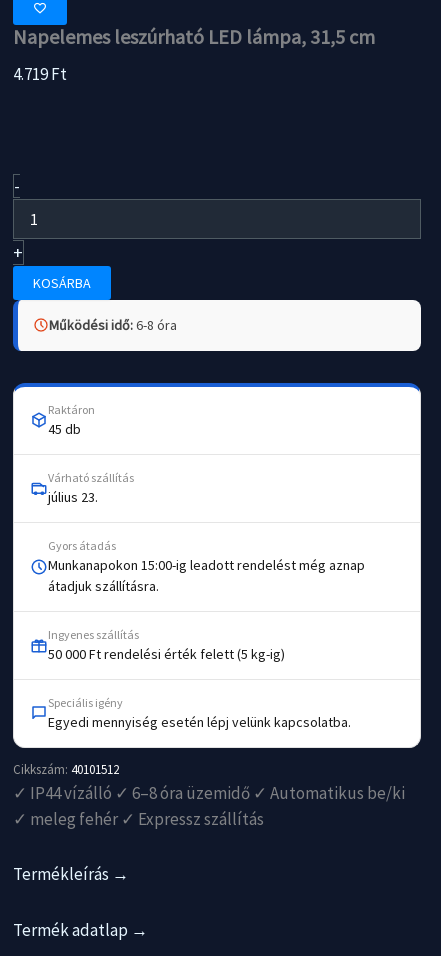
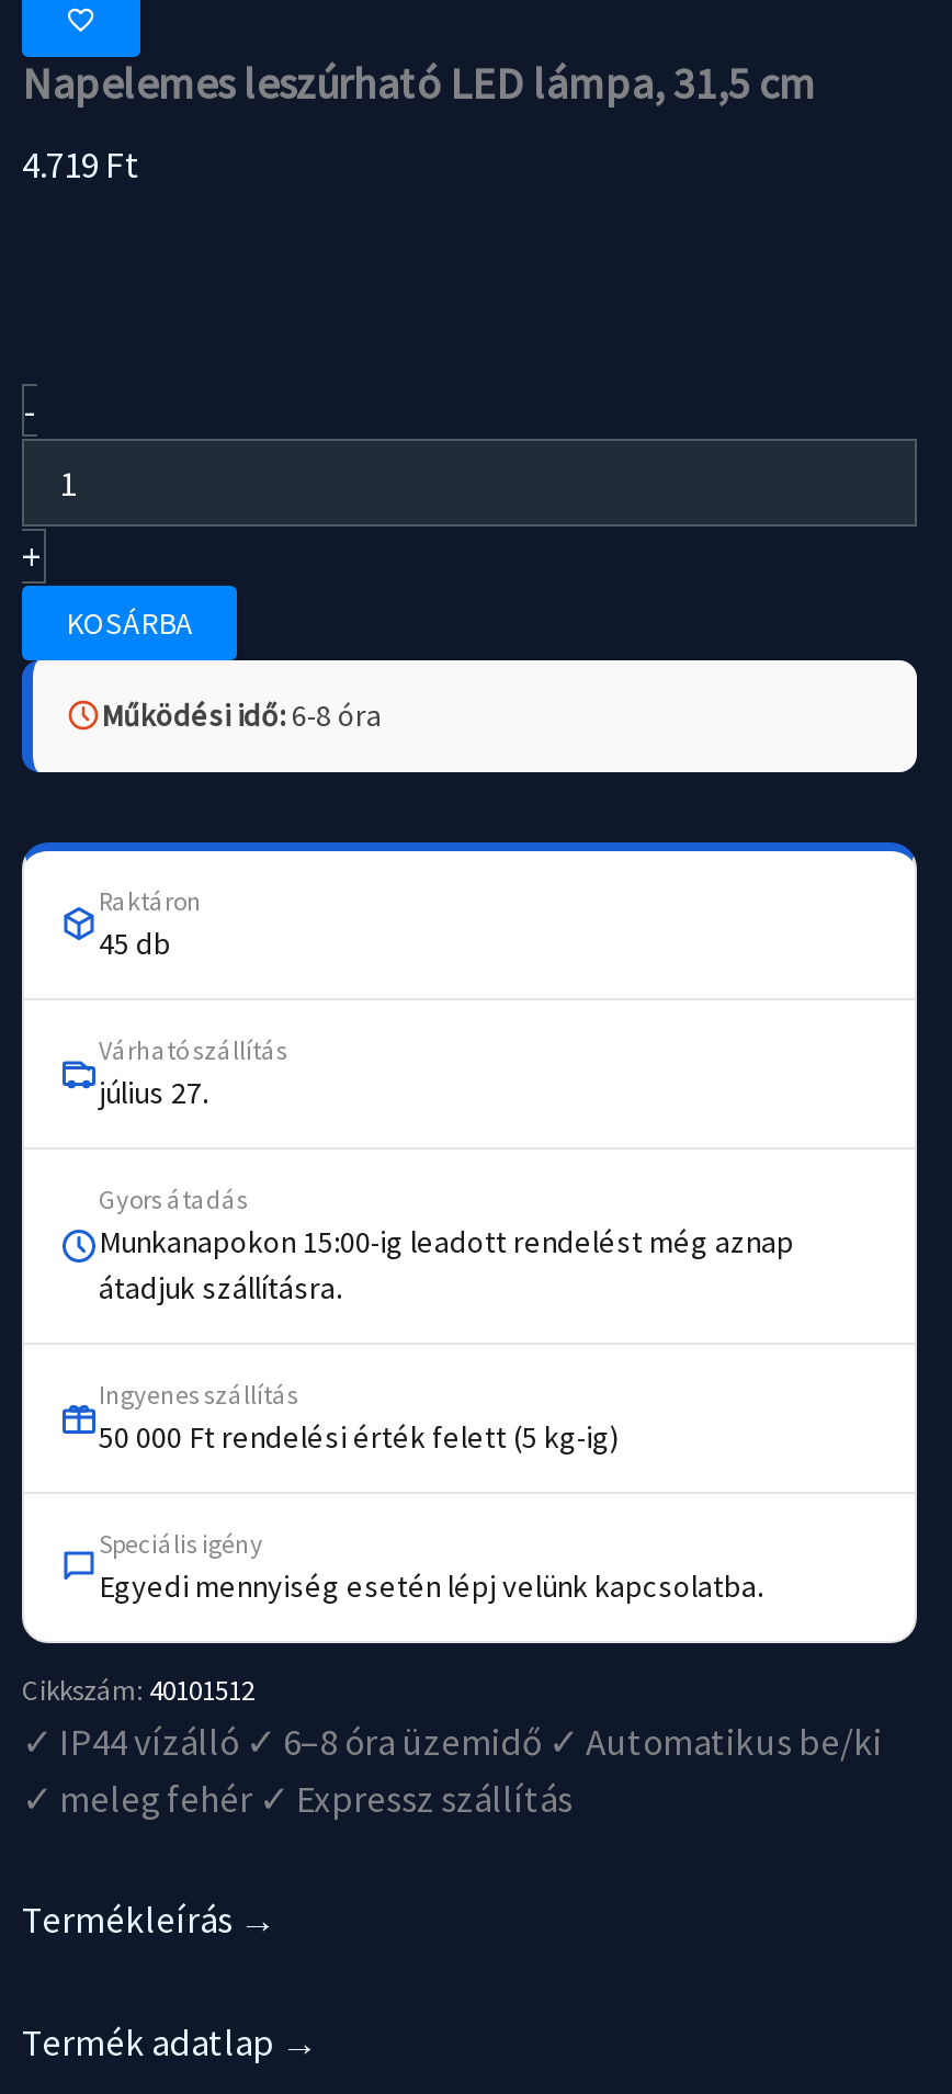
- július 23.
+ július 27.
